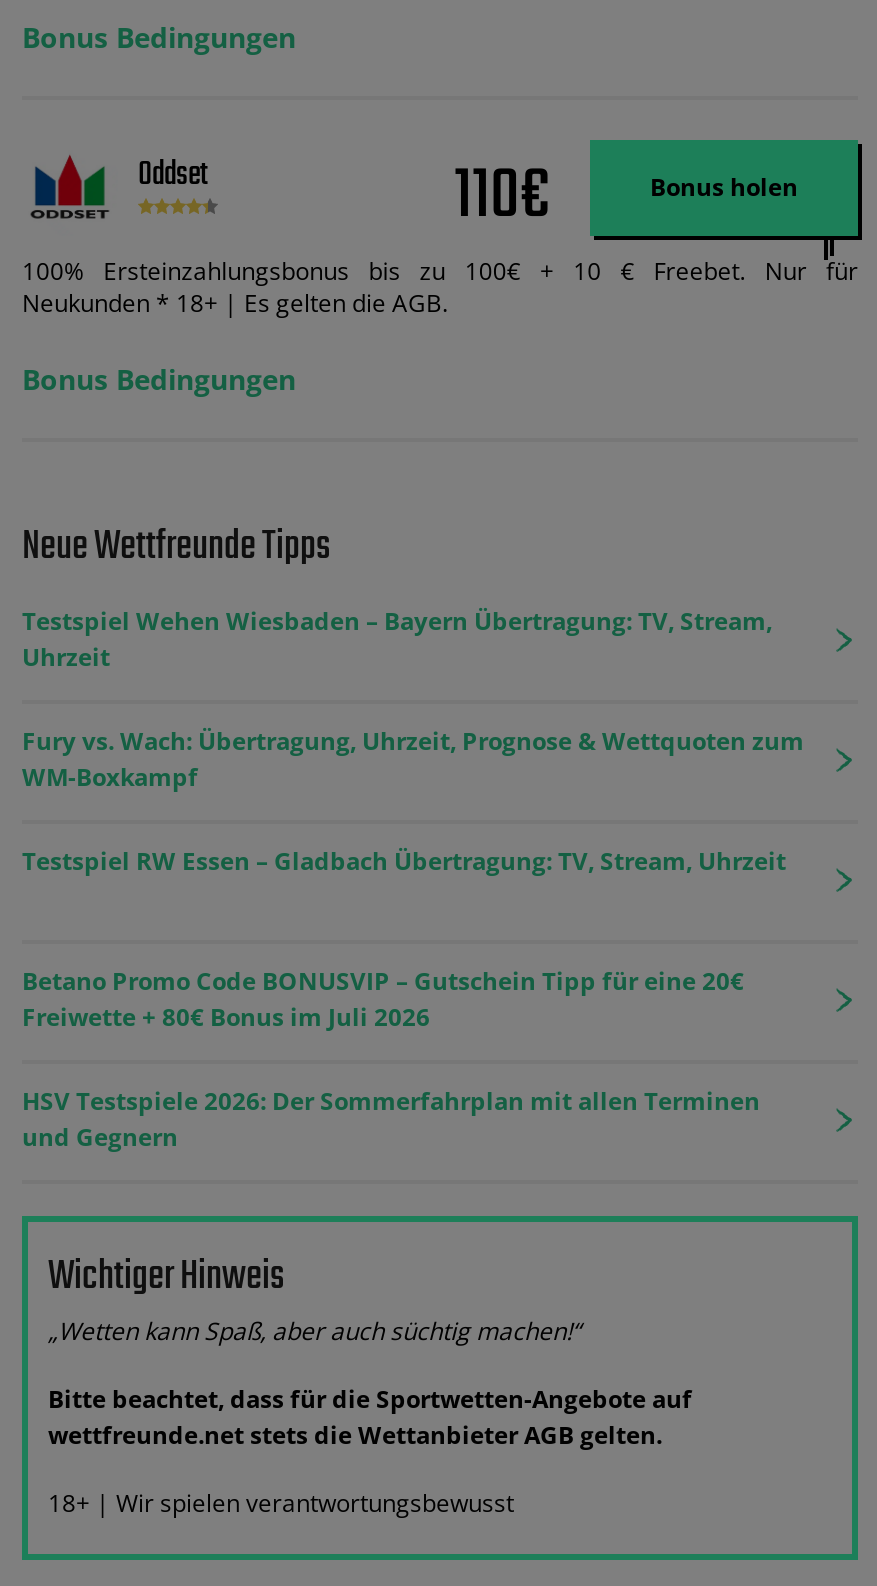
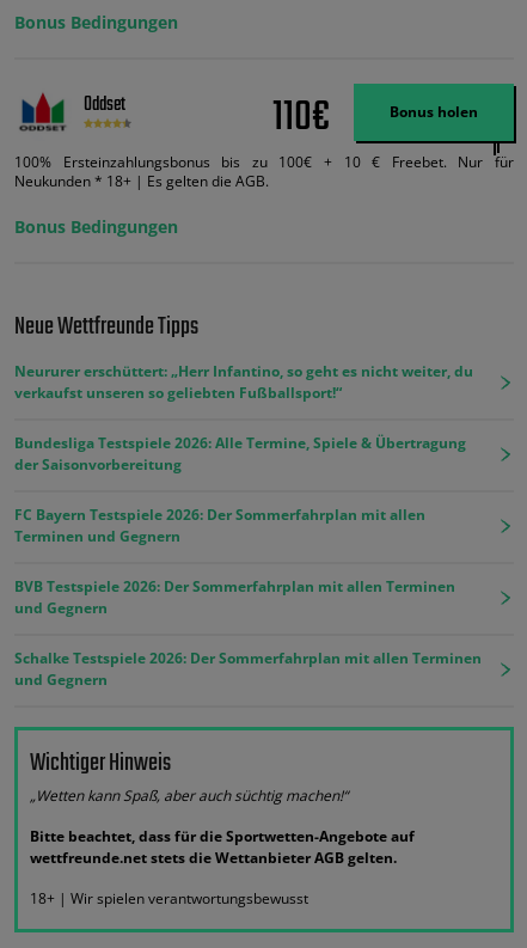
- Testspiel Wehen Wiesbaden – Bayern Übertragung: TV, Stream,
- Uhrzeit
+ Neururer erschüttert: „Herr Infantino, so geht es nicht weiter, du
+ verkaufst unseren so geliebten Fußballsport!“

- Fury vs. Wach: Übertragung, Uhrzeit, Prognose & Wettquoten zum
- WM-Boxkampf
+ Bundesliga Testspiele 2026: Alle Termine, Spiele & Übertragung
+ der Saisonvorbereitung

- Testspiel RW Essen – Gladbach Übertragung: TV, Stream, Uhrzeit
+ FC Bayern Testspiele 2026: Der Sommerfahrplan mit allen
+ Terminen und Gegnern

- Betano Promo Code BONUSVIP – Gutschein Tipp für eine 20€
- Freiwette + 80€ Bonus im Juli 2026
+ BVB Testspiele 2026: Der Sommerfahrplan mit allen Terminen
+ und Gegnern

- HSV Testspiele 2026: Der Sommerfahrplan mit allen Terminen
+ Schalke Testspiele 2026: Der Sommerfahrplan mit allen Terminen
